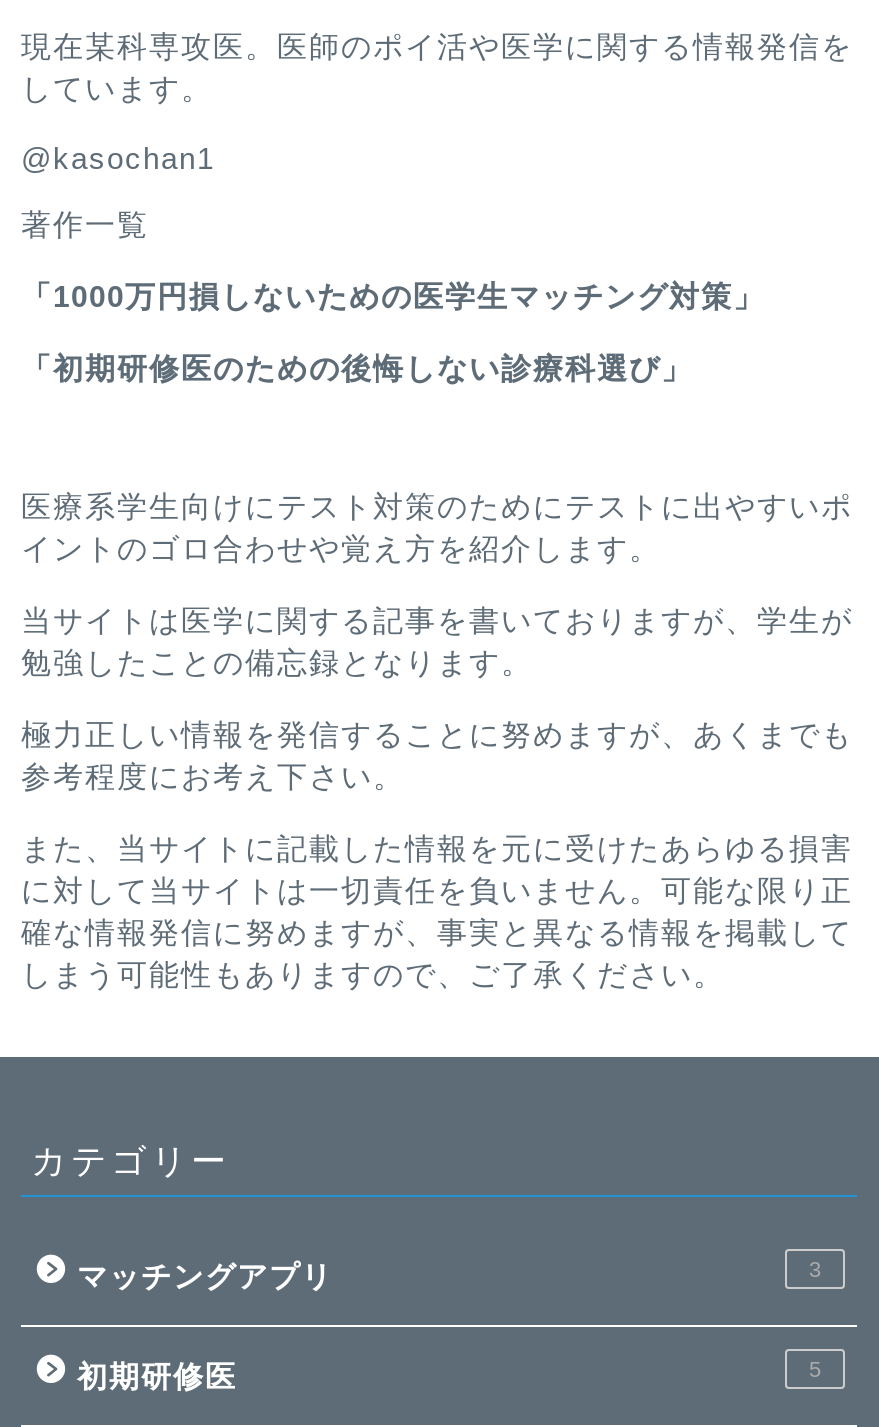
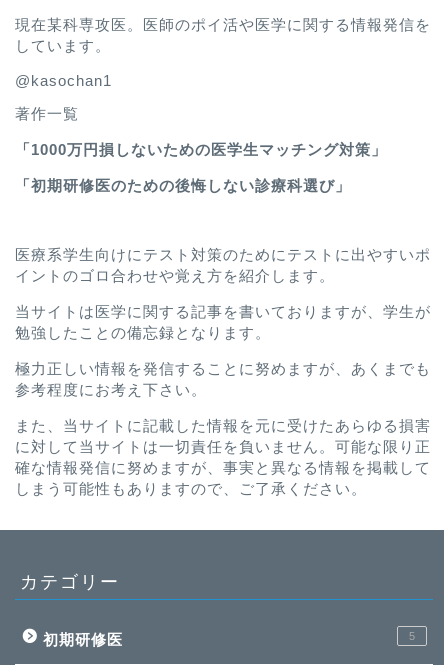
- マッチングアプリ
- 3
